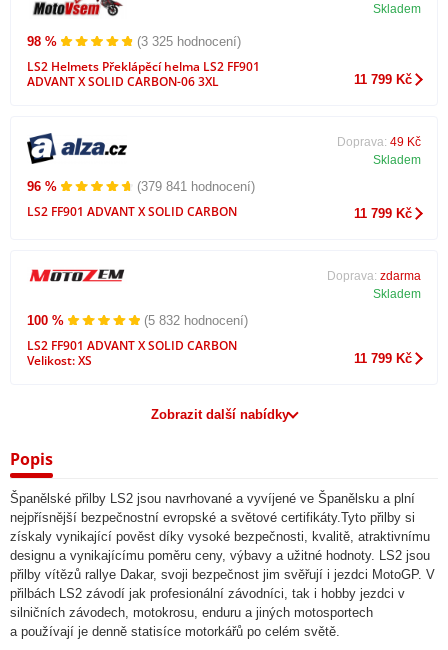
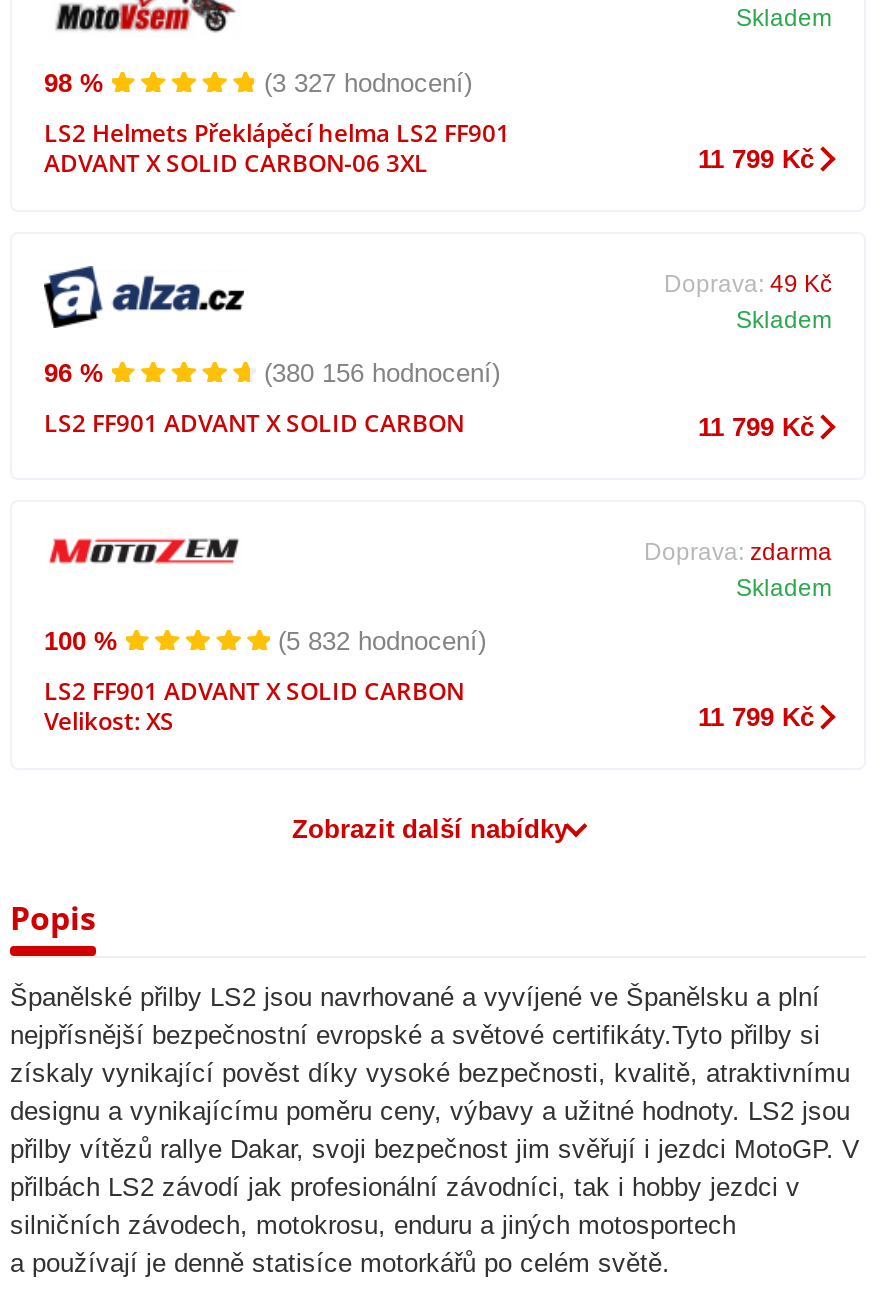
- (3 325 hodnocení)
+ (3 327 hodnocení)

- (379 841 hodnocení)
+ (380 156 hodnocení)
